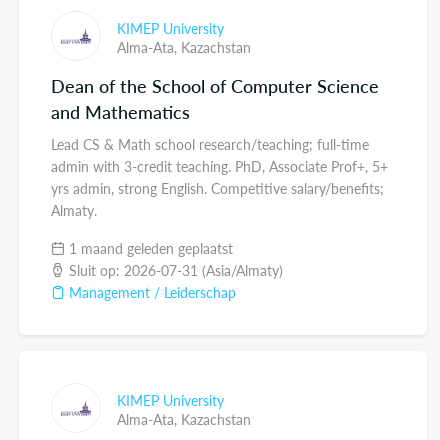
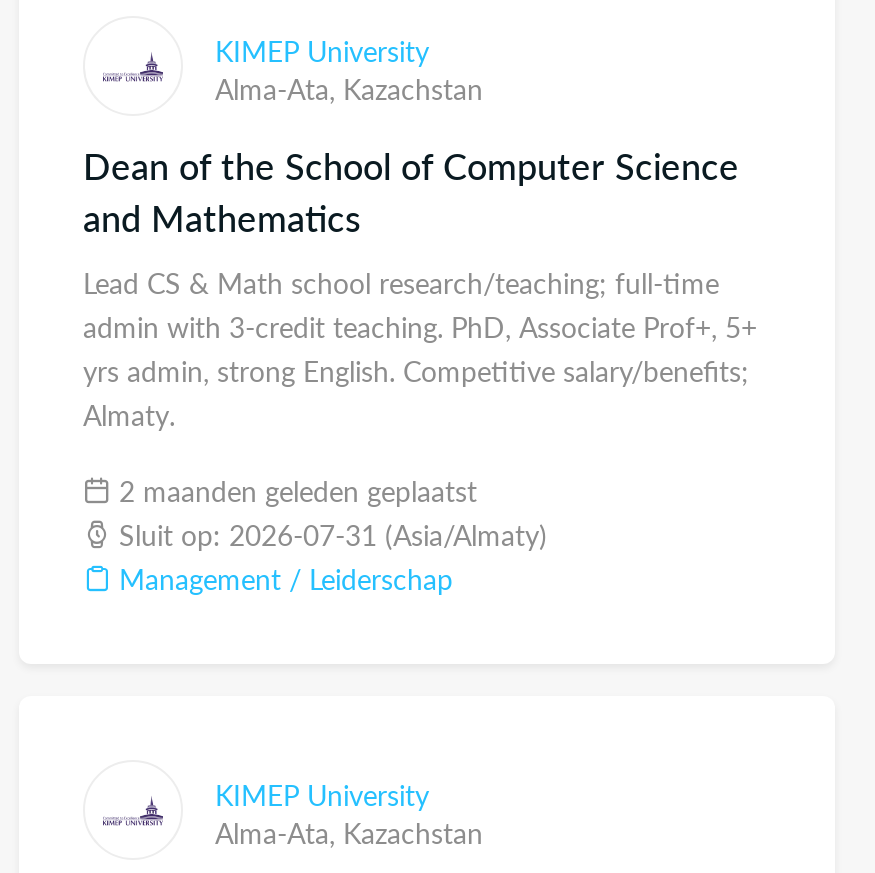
- 1 maand geleden geplaatst
+ 2 maanden geleden geplaatst
